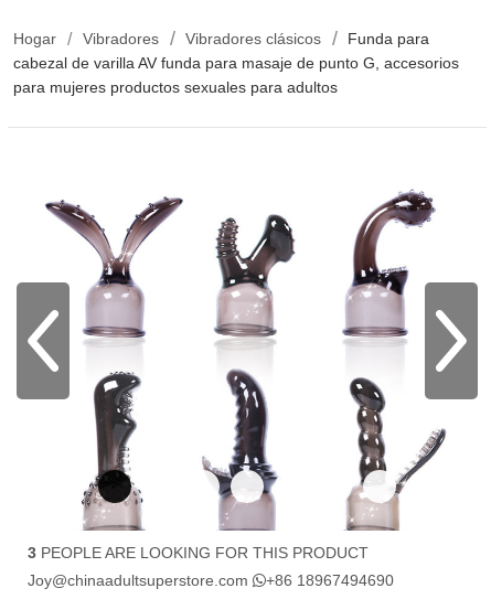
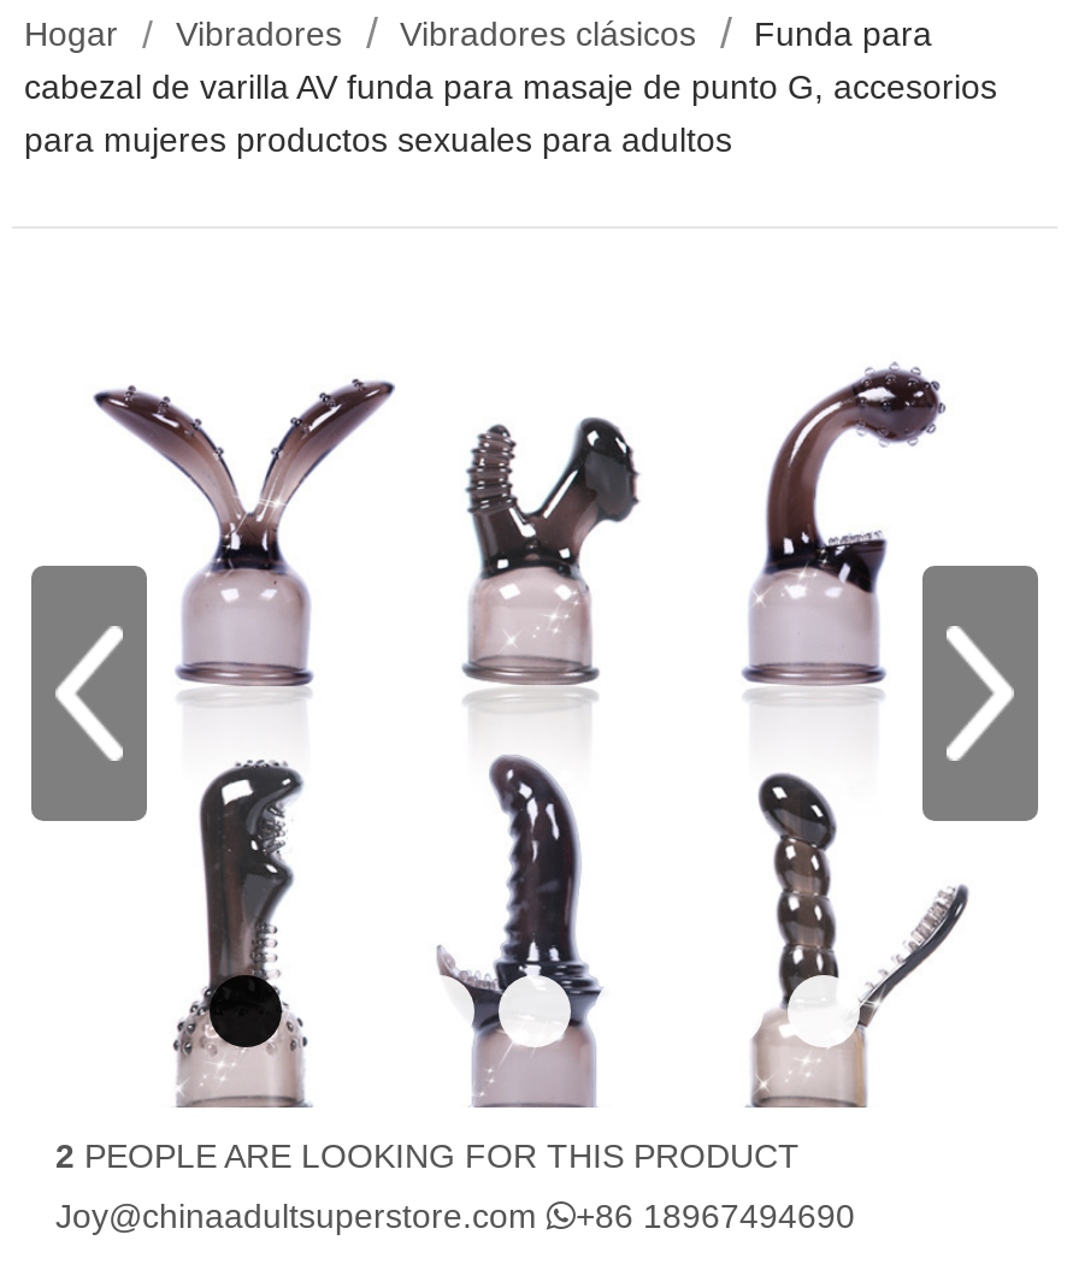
- 3 PEOPLE ARE LOOKING FOR THIS PRODUCT
+ 2 PEOPLE ARE LOOKING FOR THIS PRODUCT
